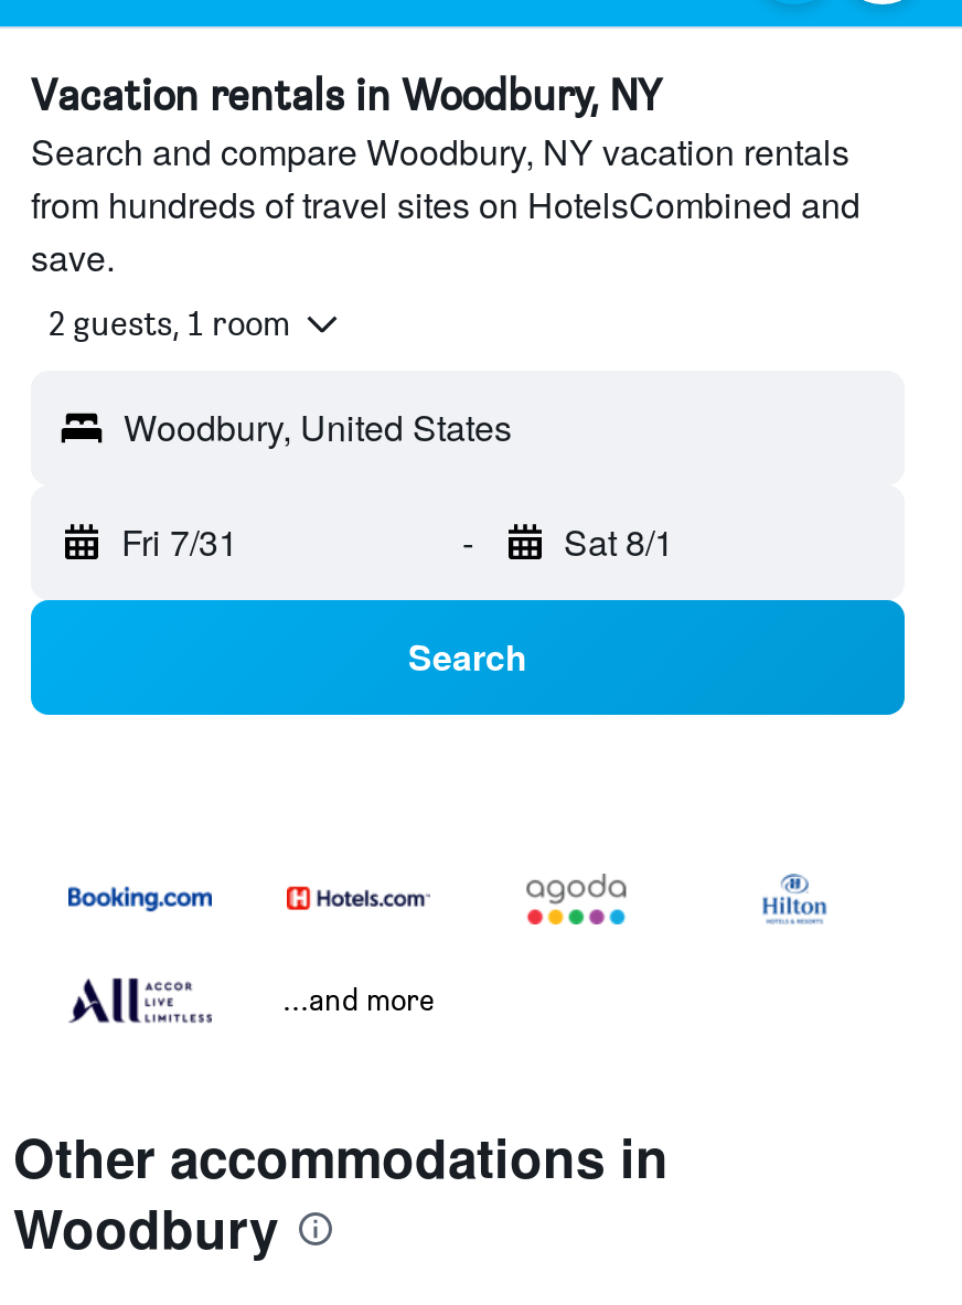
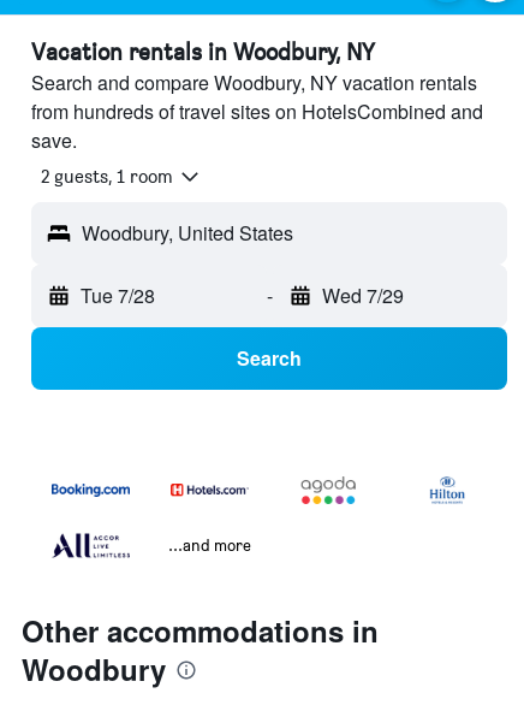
- Fri 7/31
+ Tue 7/28

- Sat 8/1
+ Wed 7/29
